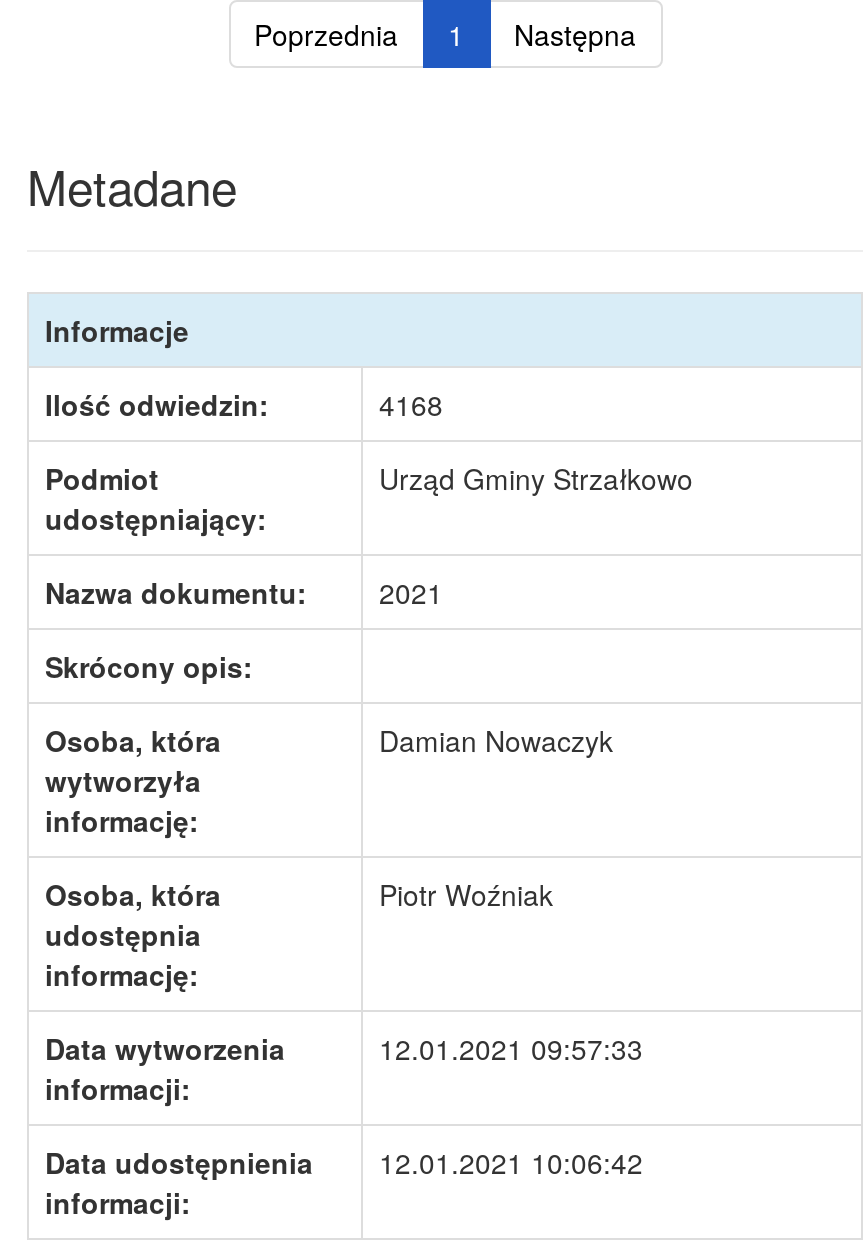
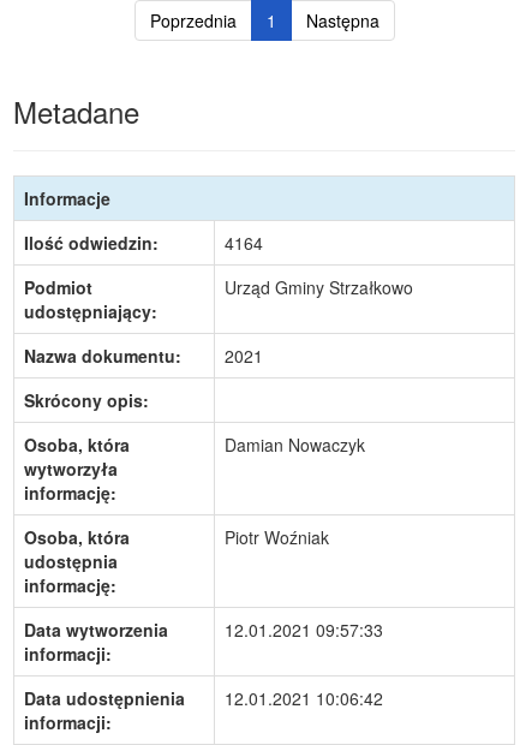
- 4168
+ 4164
